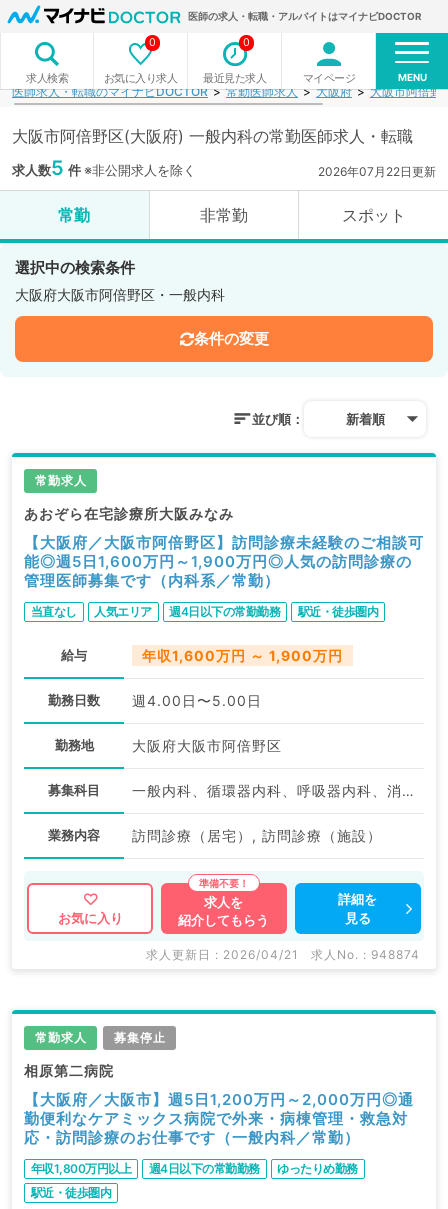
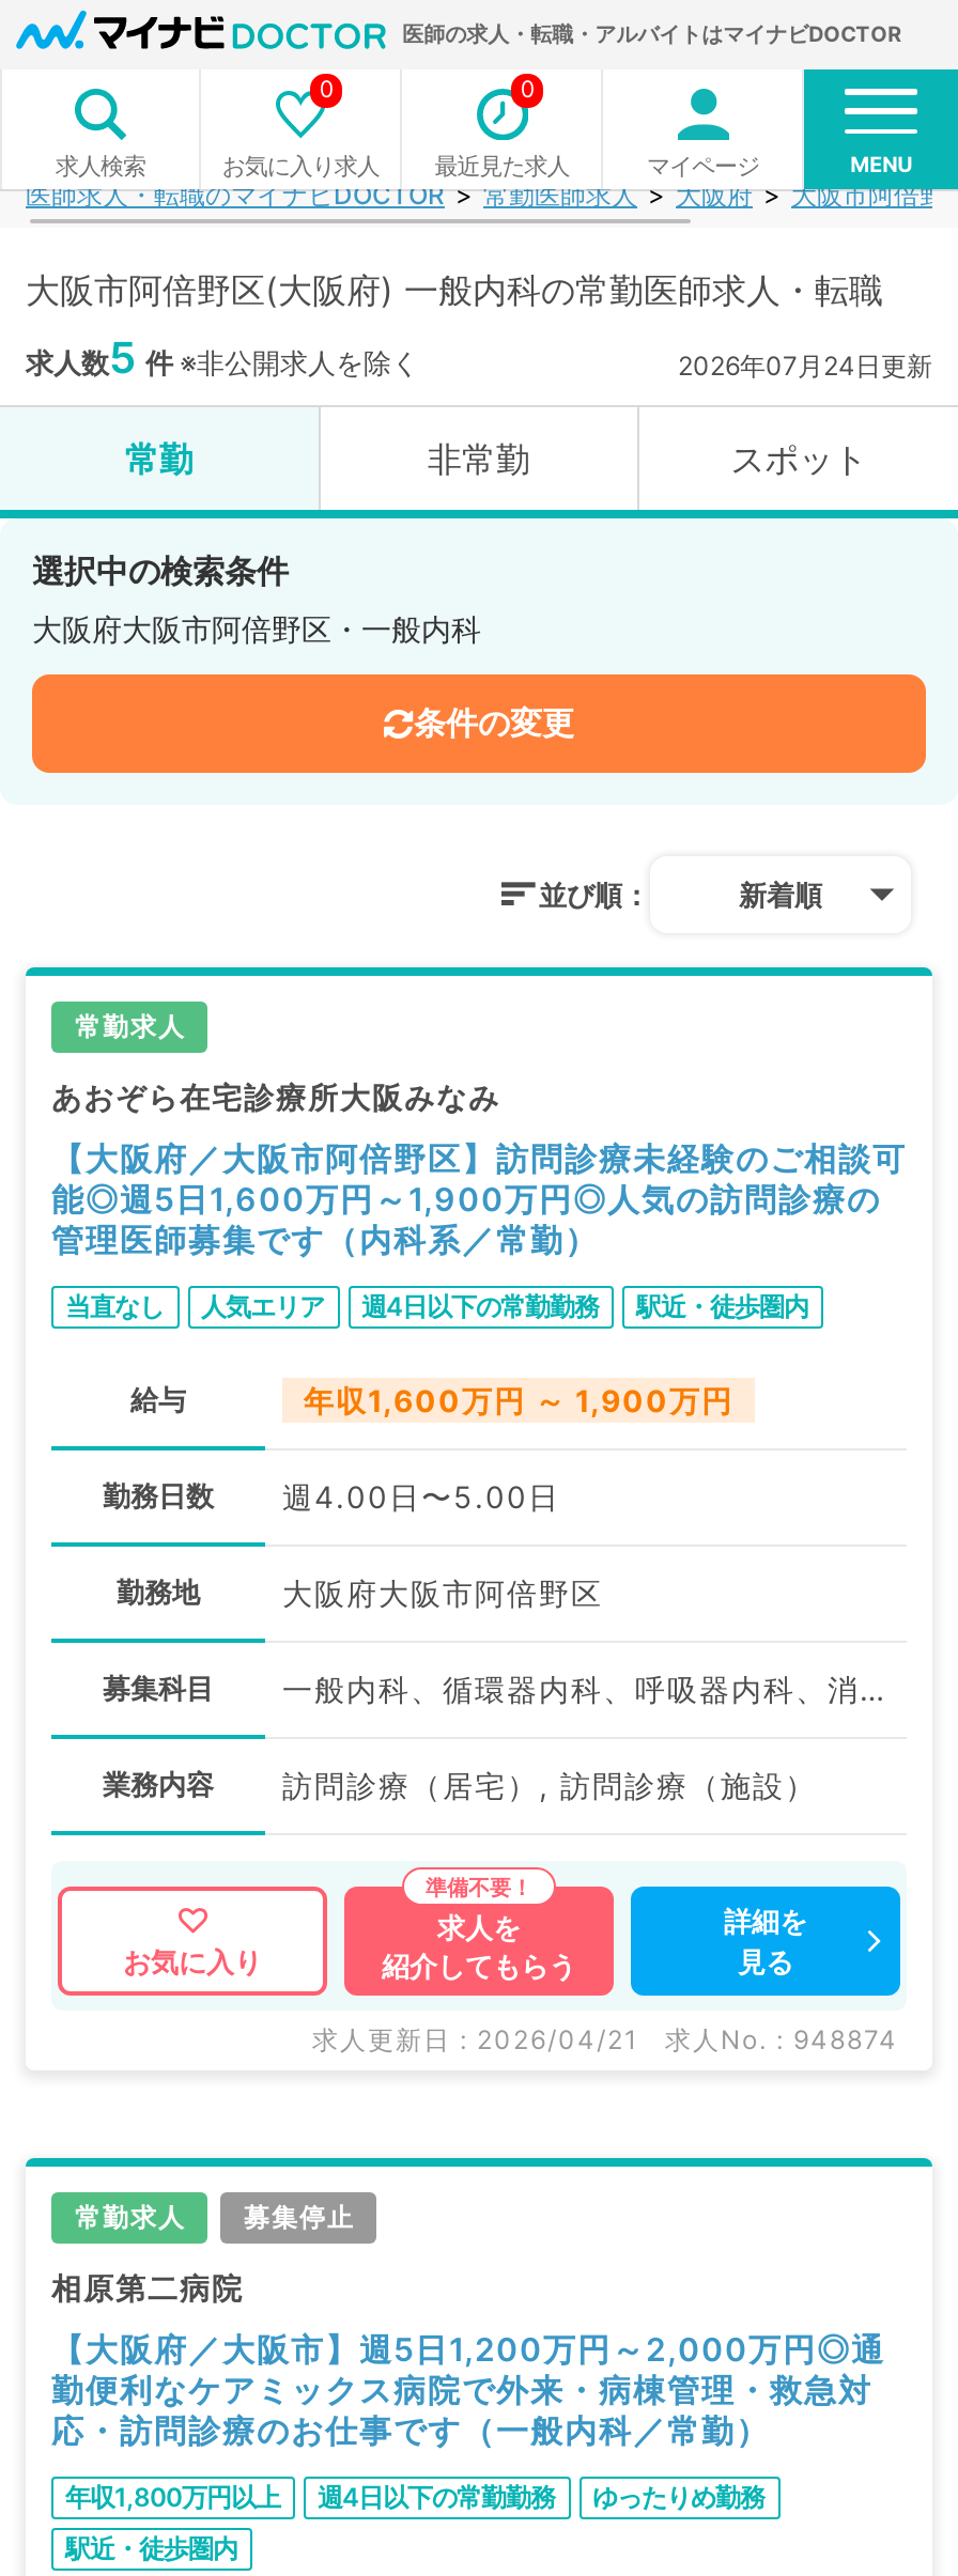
- 2026年07月22日更新
+ 2026年07月24日更新
